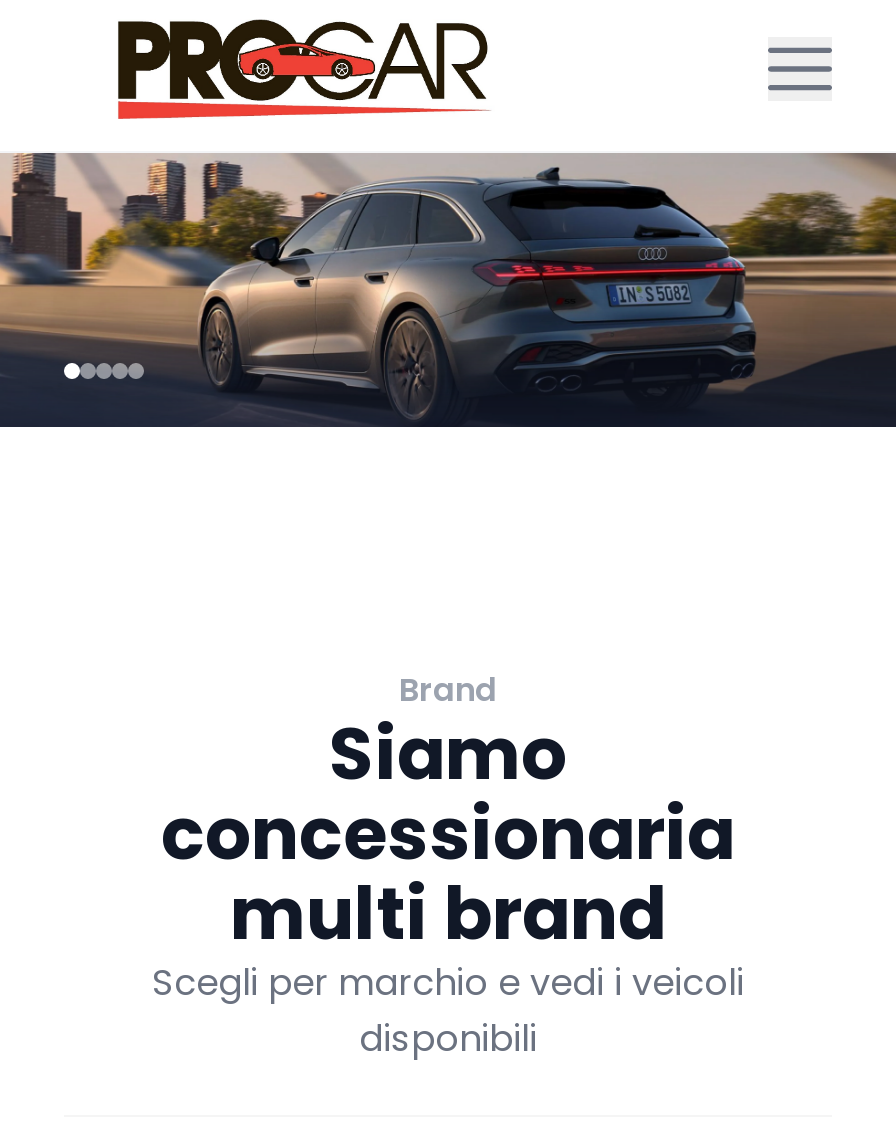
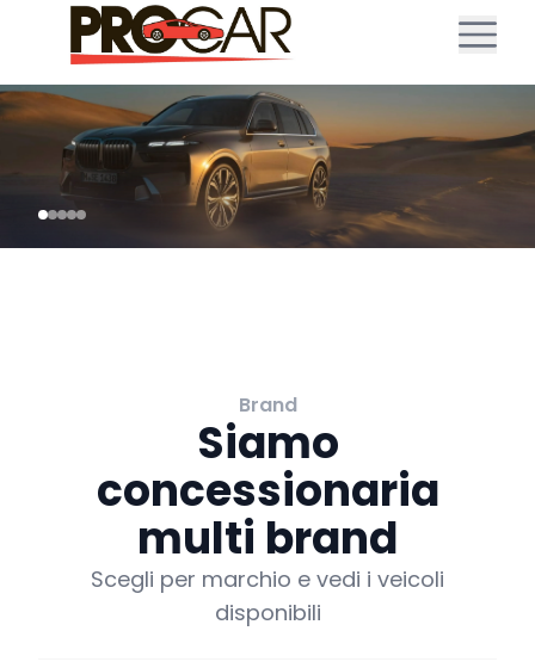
- [image]
+ [image]
